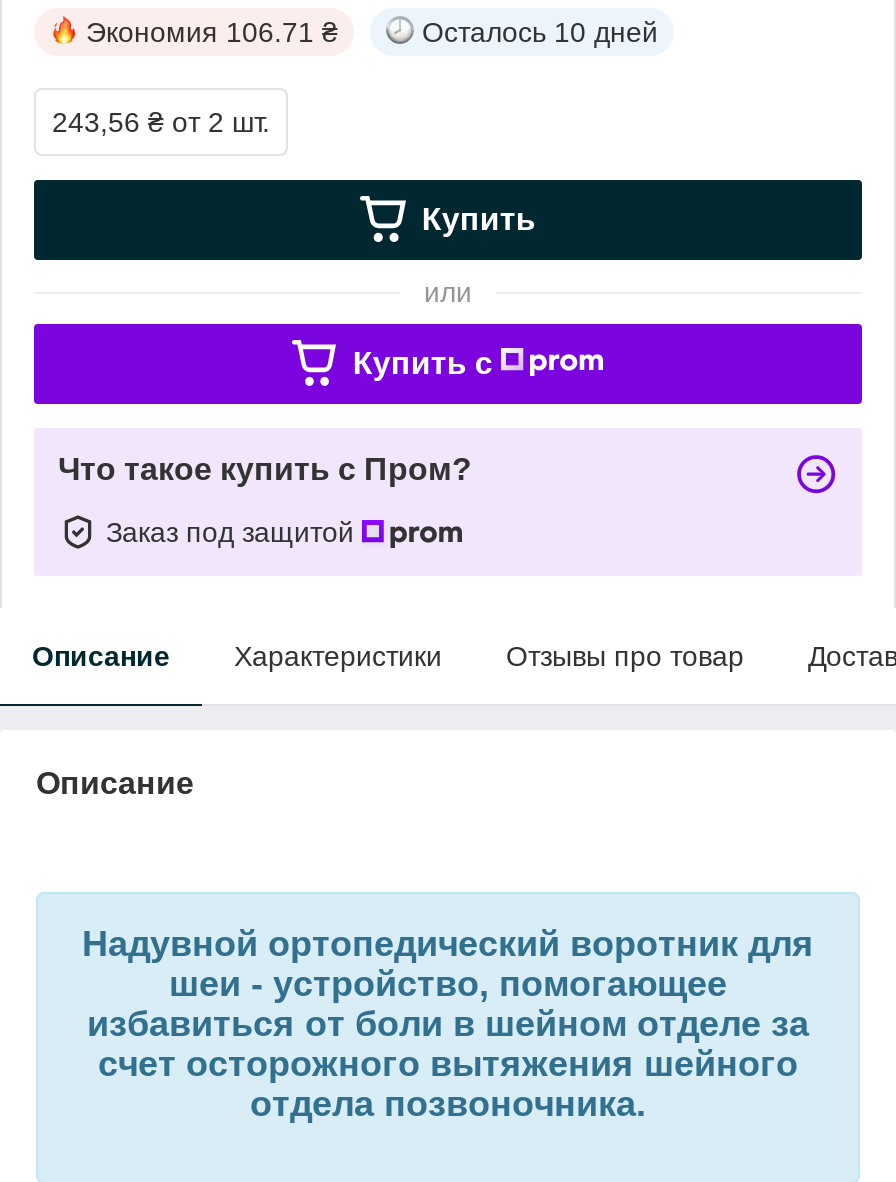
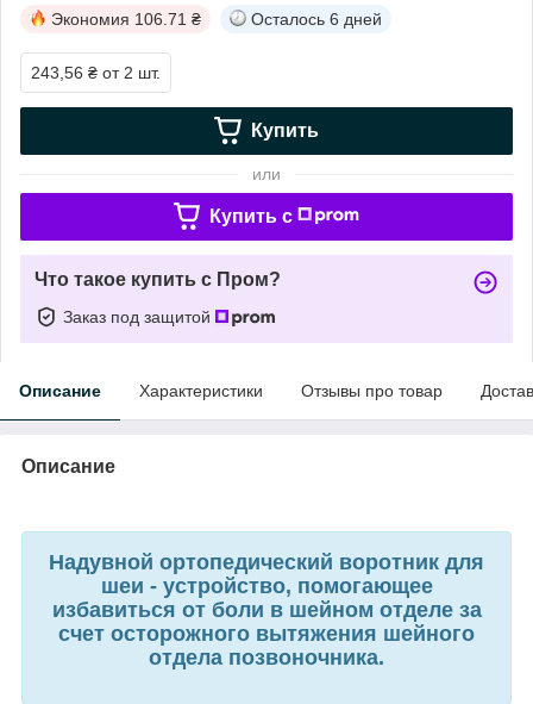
- Осталось 10 дней
+ Осталось 6 дней
